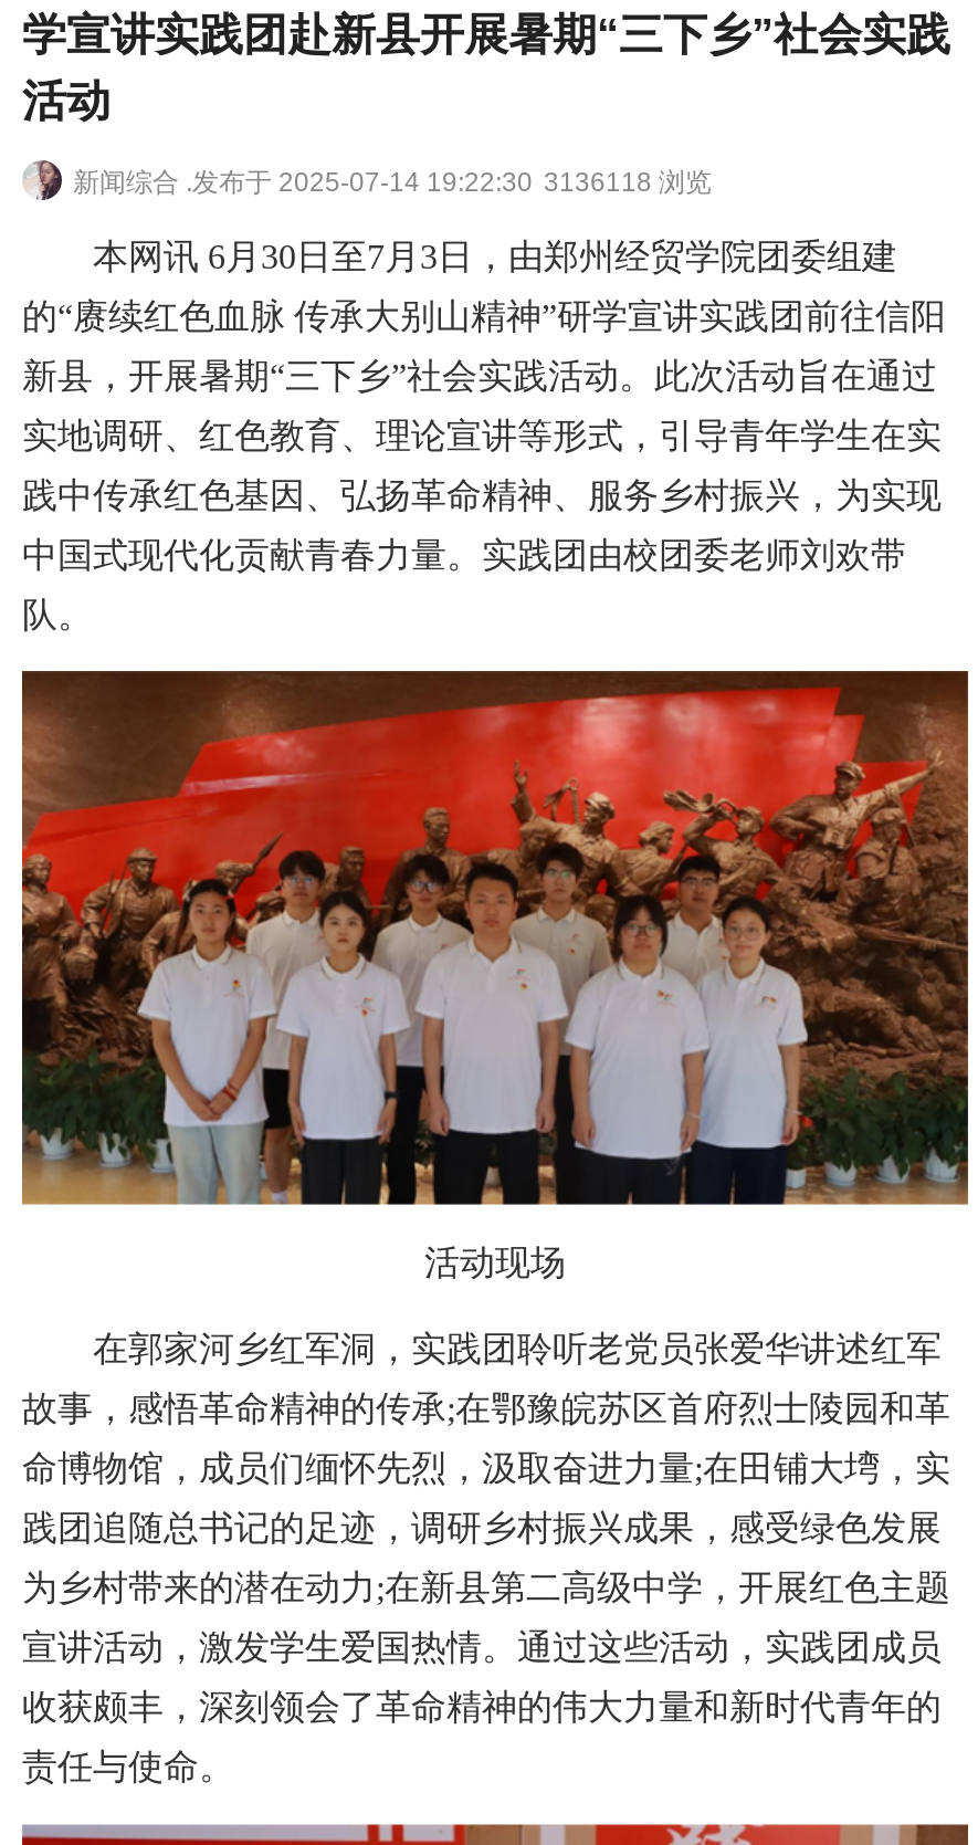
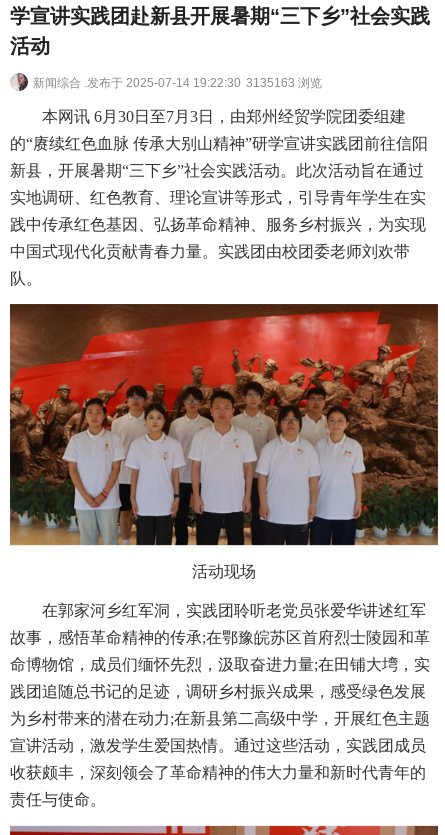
- 新闻综合 .发布于 2025-07-14 19:22:30 3136118 浏览
+ 新闻综合 .发布于 2025-07-14 19:22:30 3135163 浏览
